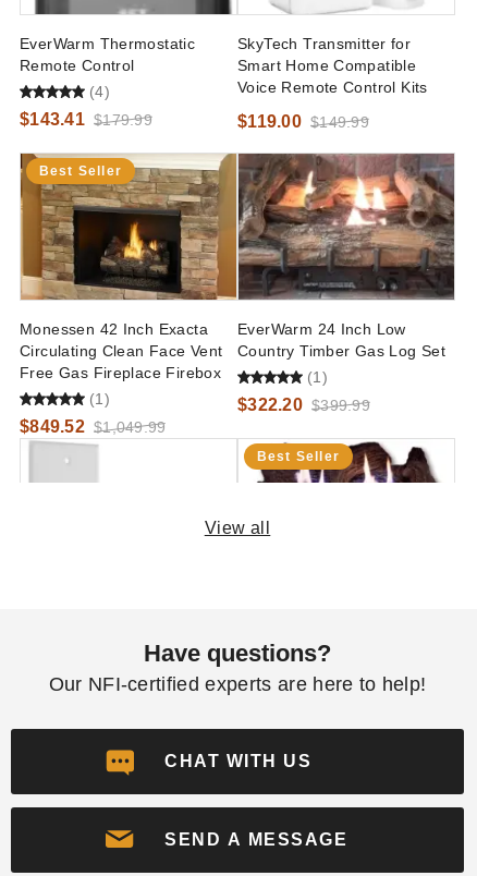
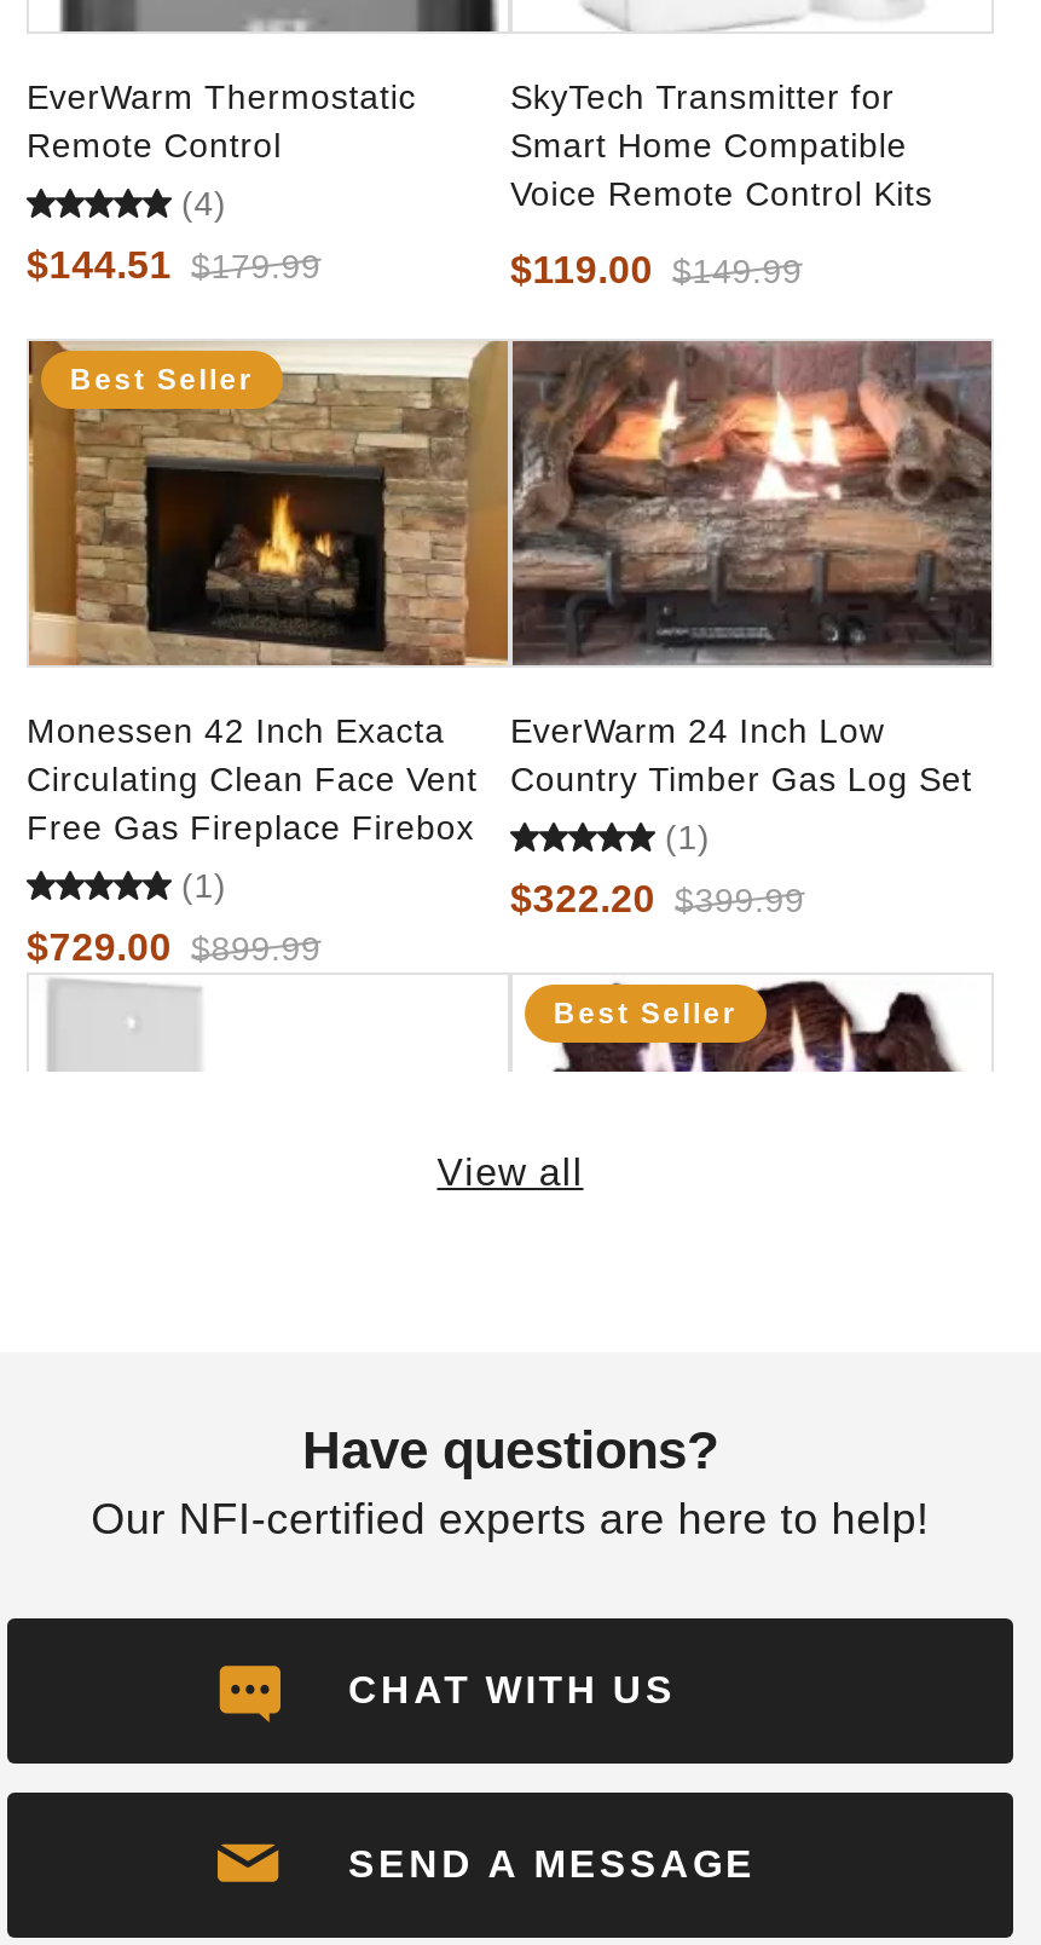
- $143.41 $179.99
+ $144.51 $179.99

- $849.52 $1,049.99
+ $729.00 $899.99
